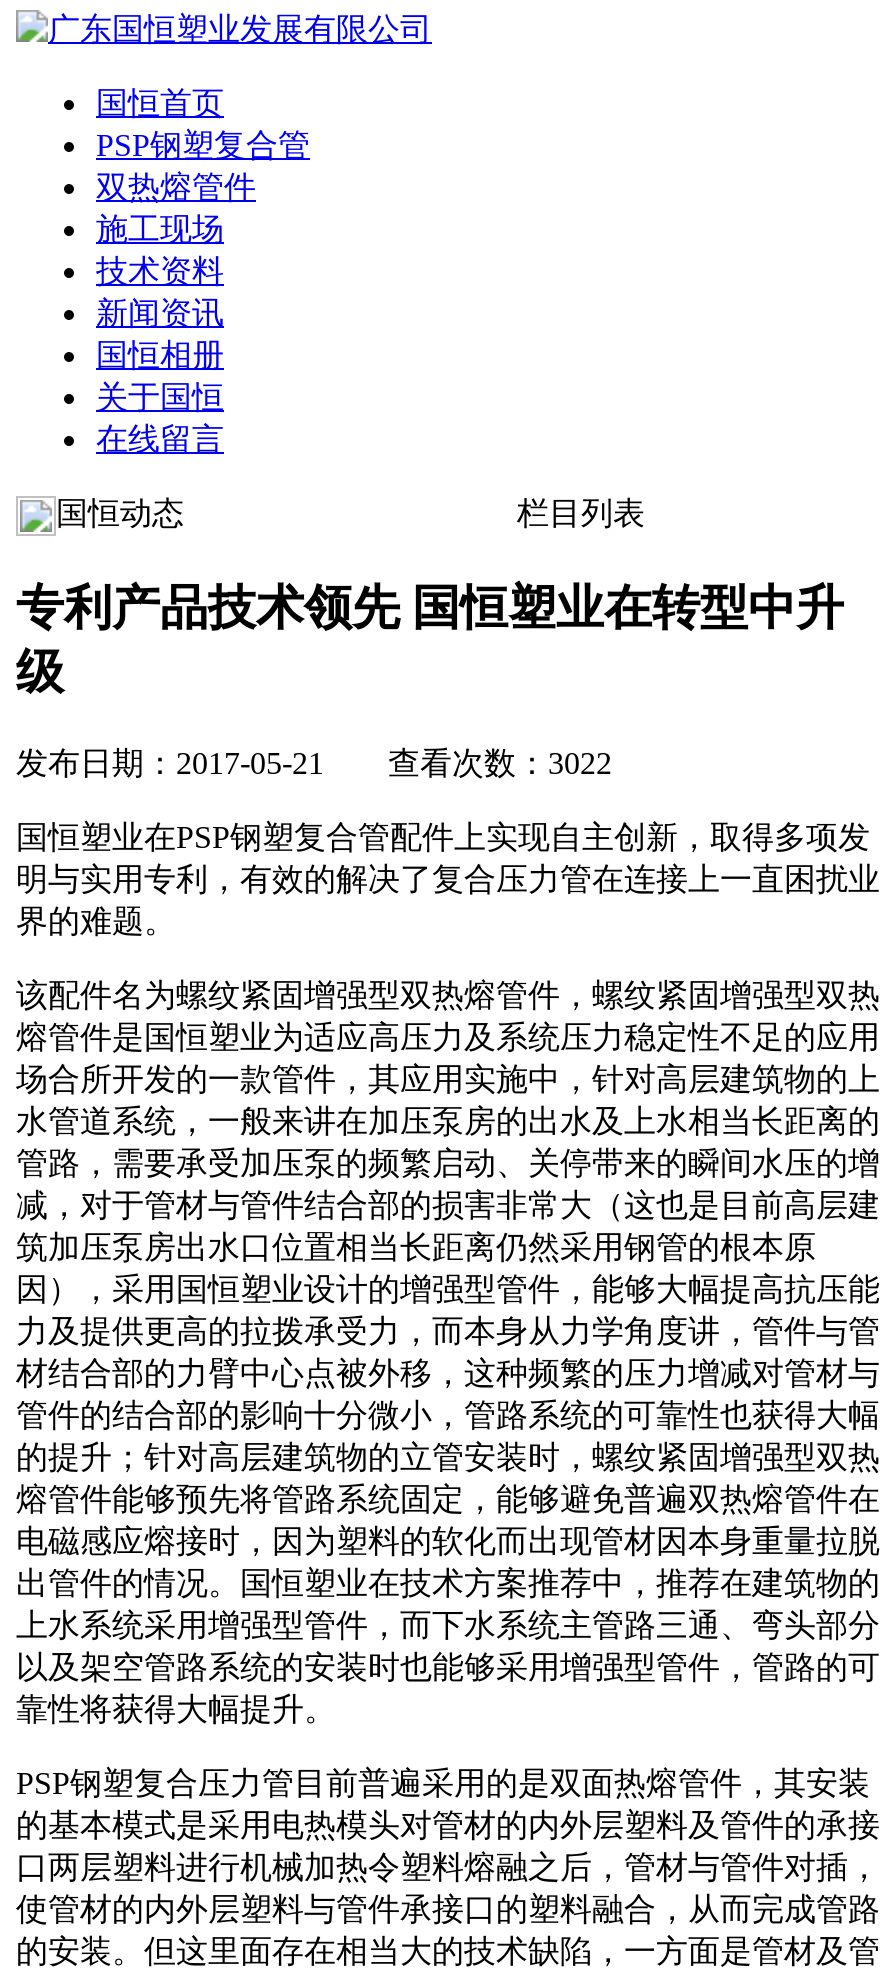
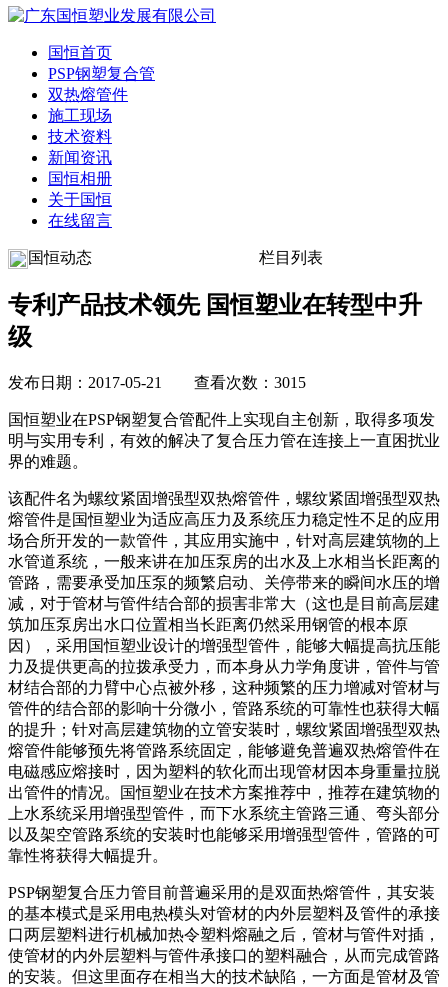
- 发布日期：2017-05-21 查看次数：3022
+ 发布日期：2017-05-21 查看次数：3015
